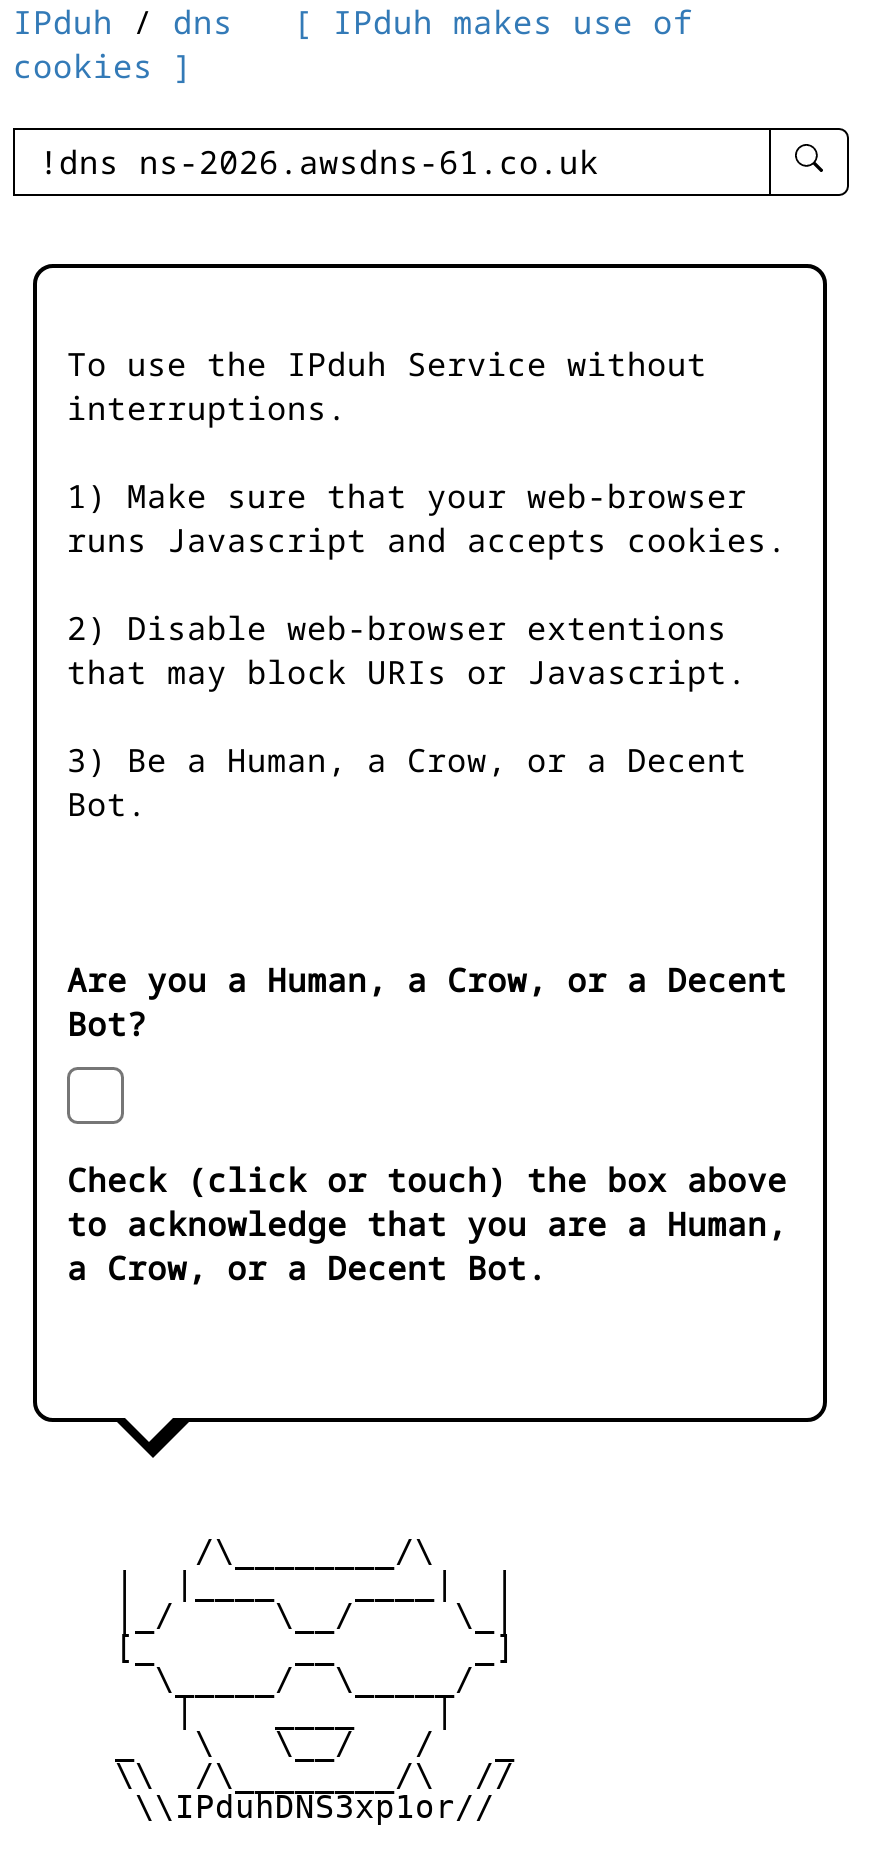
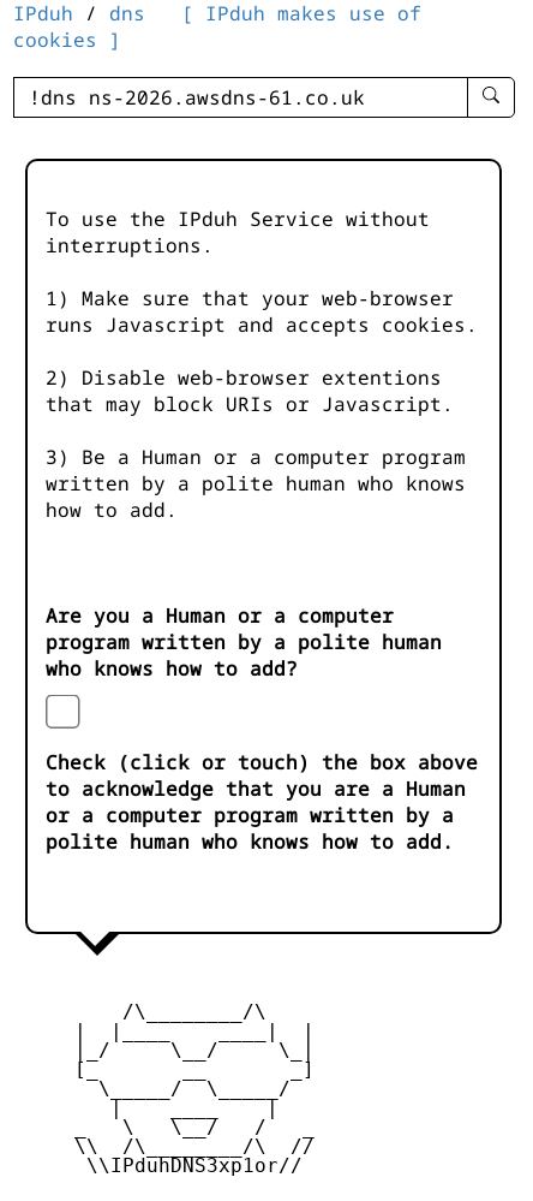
- 3) Be a Human, a Crow, or a Decent
- Bot.
+ 3) Be a Human or a computer program
+ written by a polite human who knows
+ how to add.

- Are you a Human, a Crow, or a Decent
- Bot?
+ Are you a Human or a computer
+ program written by a polite human
+ who knows how to add?

- to acknowledge that you are a Human,
- a Crow, or a Decent Bot.
+ to acknowledge that you are a Human
+ or a computer program written by a
+ polite human who knows how to add.
